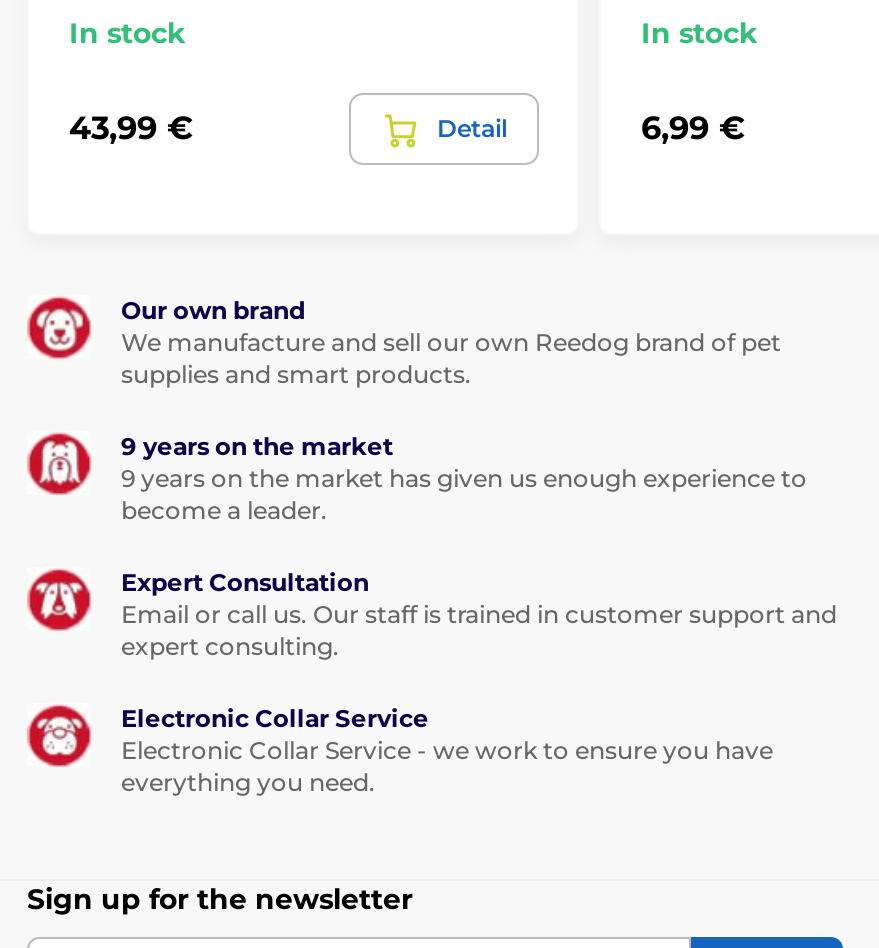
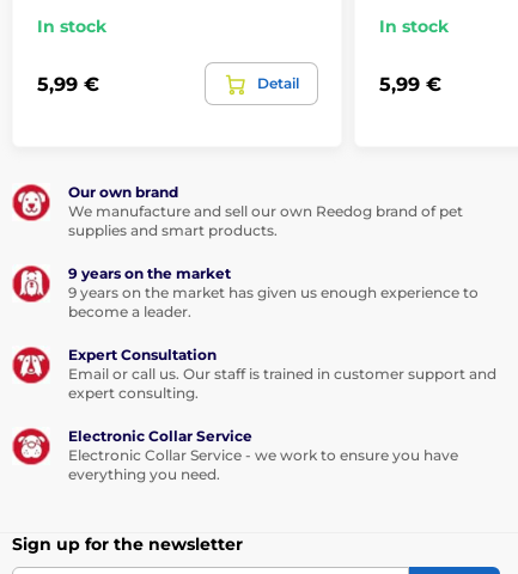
- 43,99 €
+ 5,99 €

- 6,99 €
+ 5,99 €
